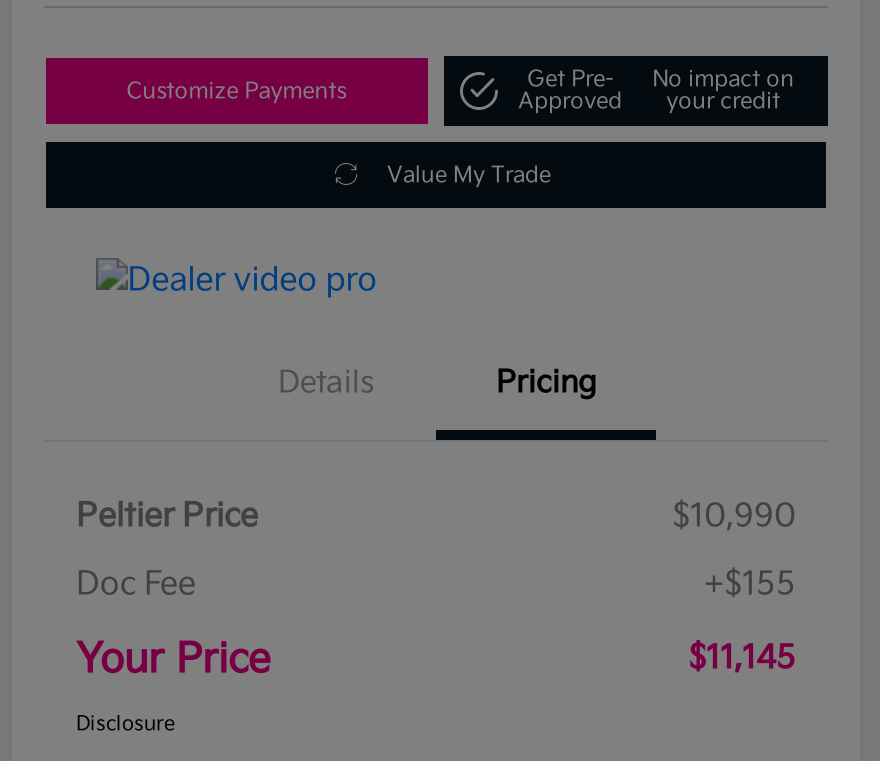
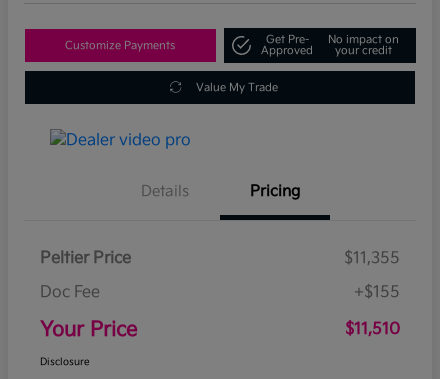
- $10,990
+ $11,355

- $11,145
+ $11,510
